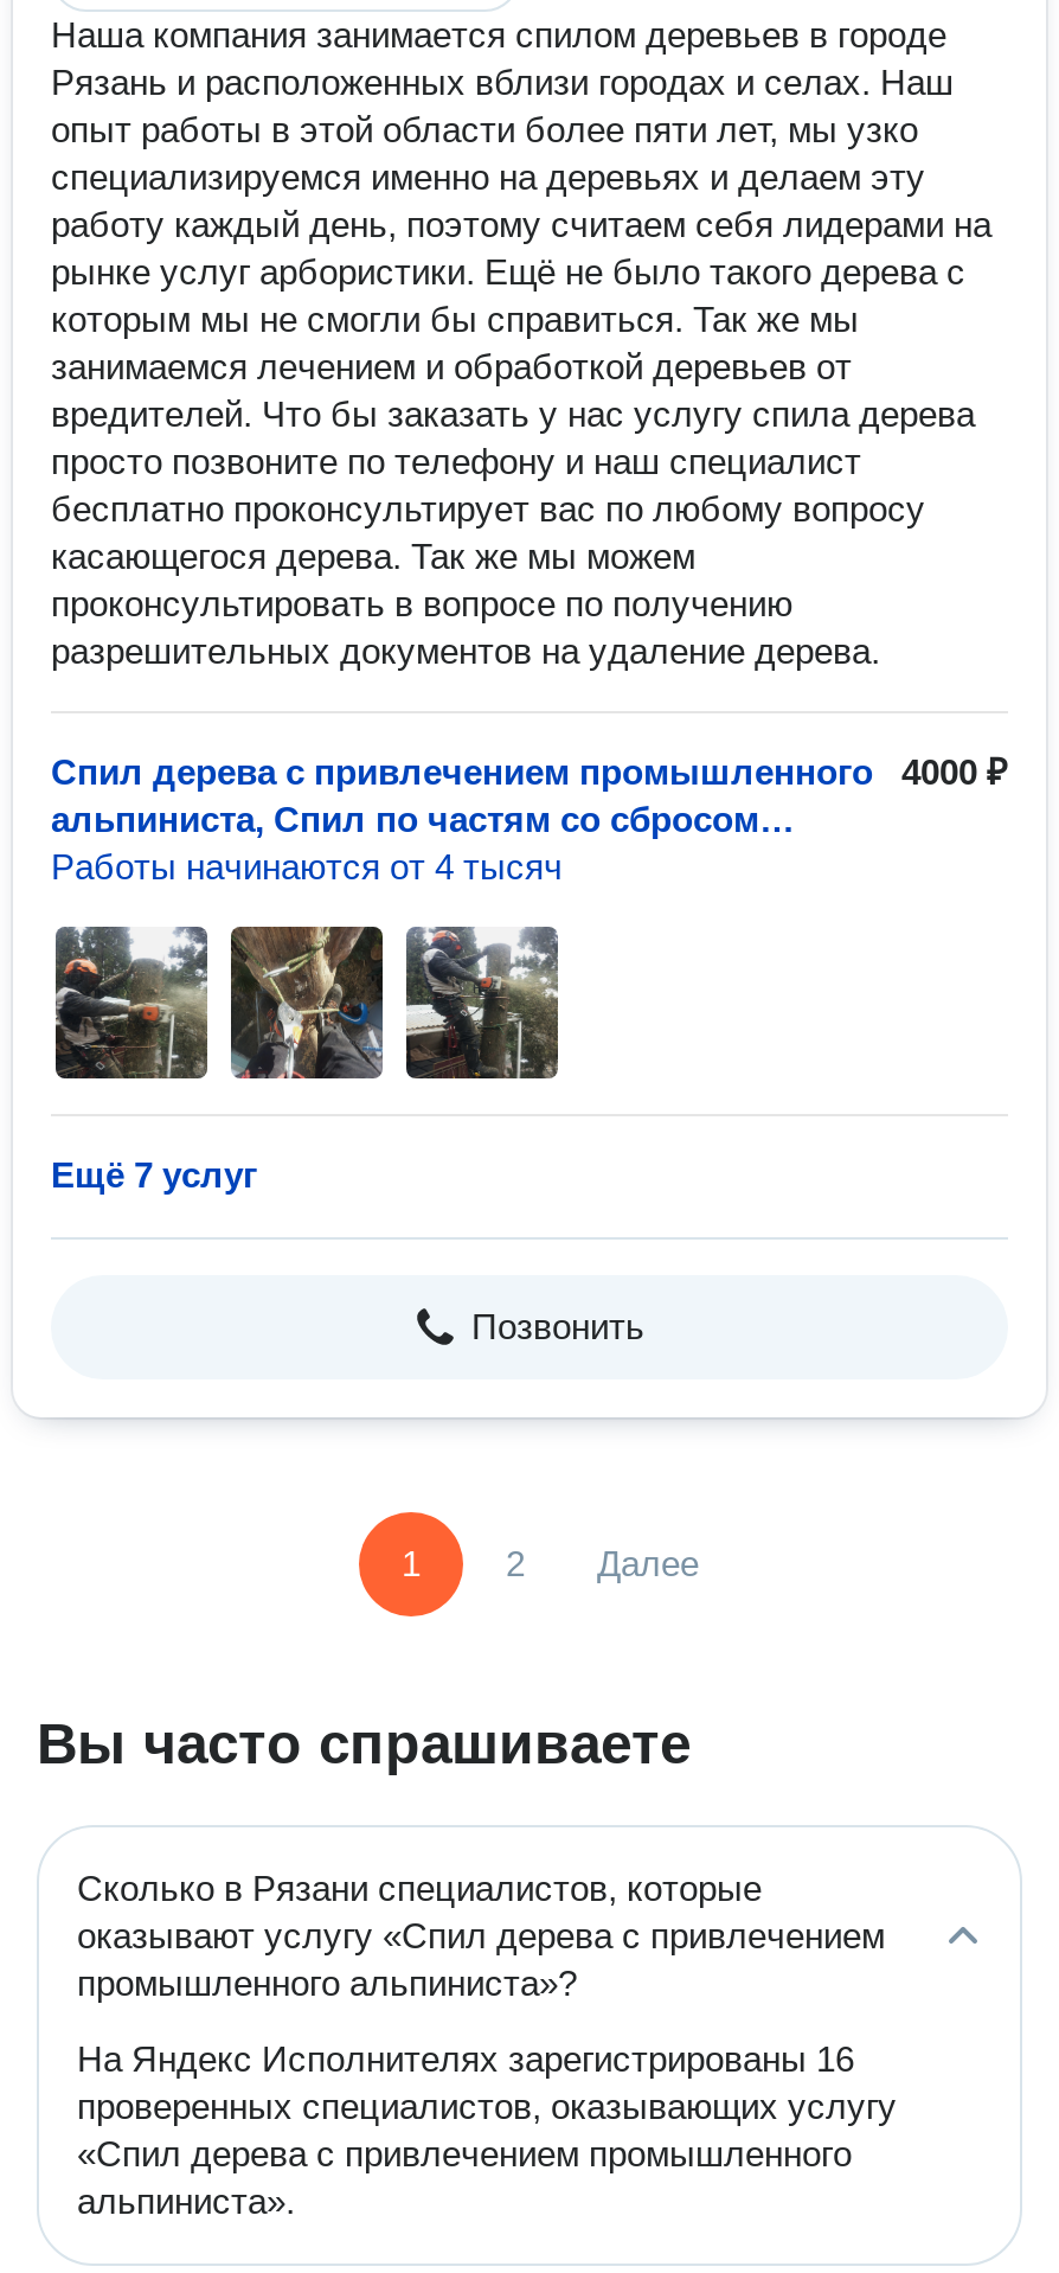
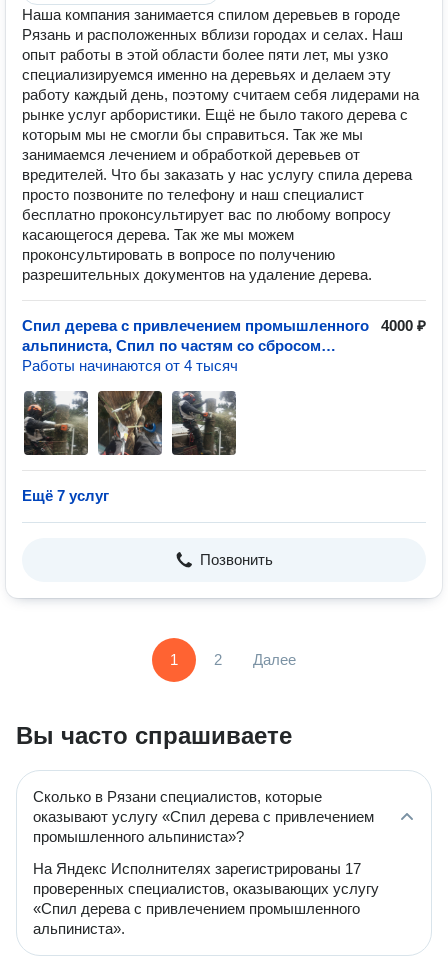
- На Яндекс Исполнителях зарегистрированы 16
+ На Яндекс Исполнителях зарегистрированы 17
